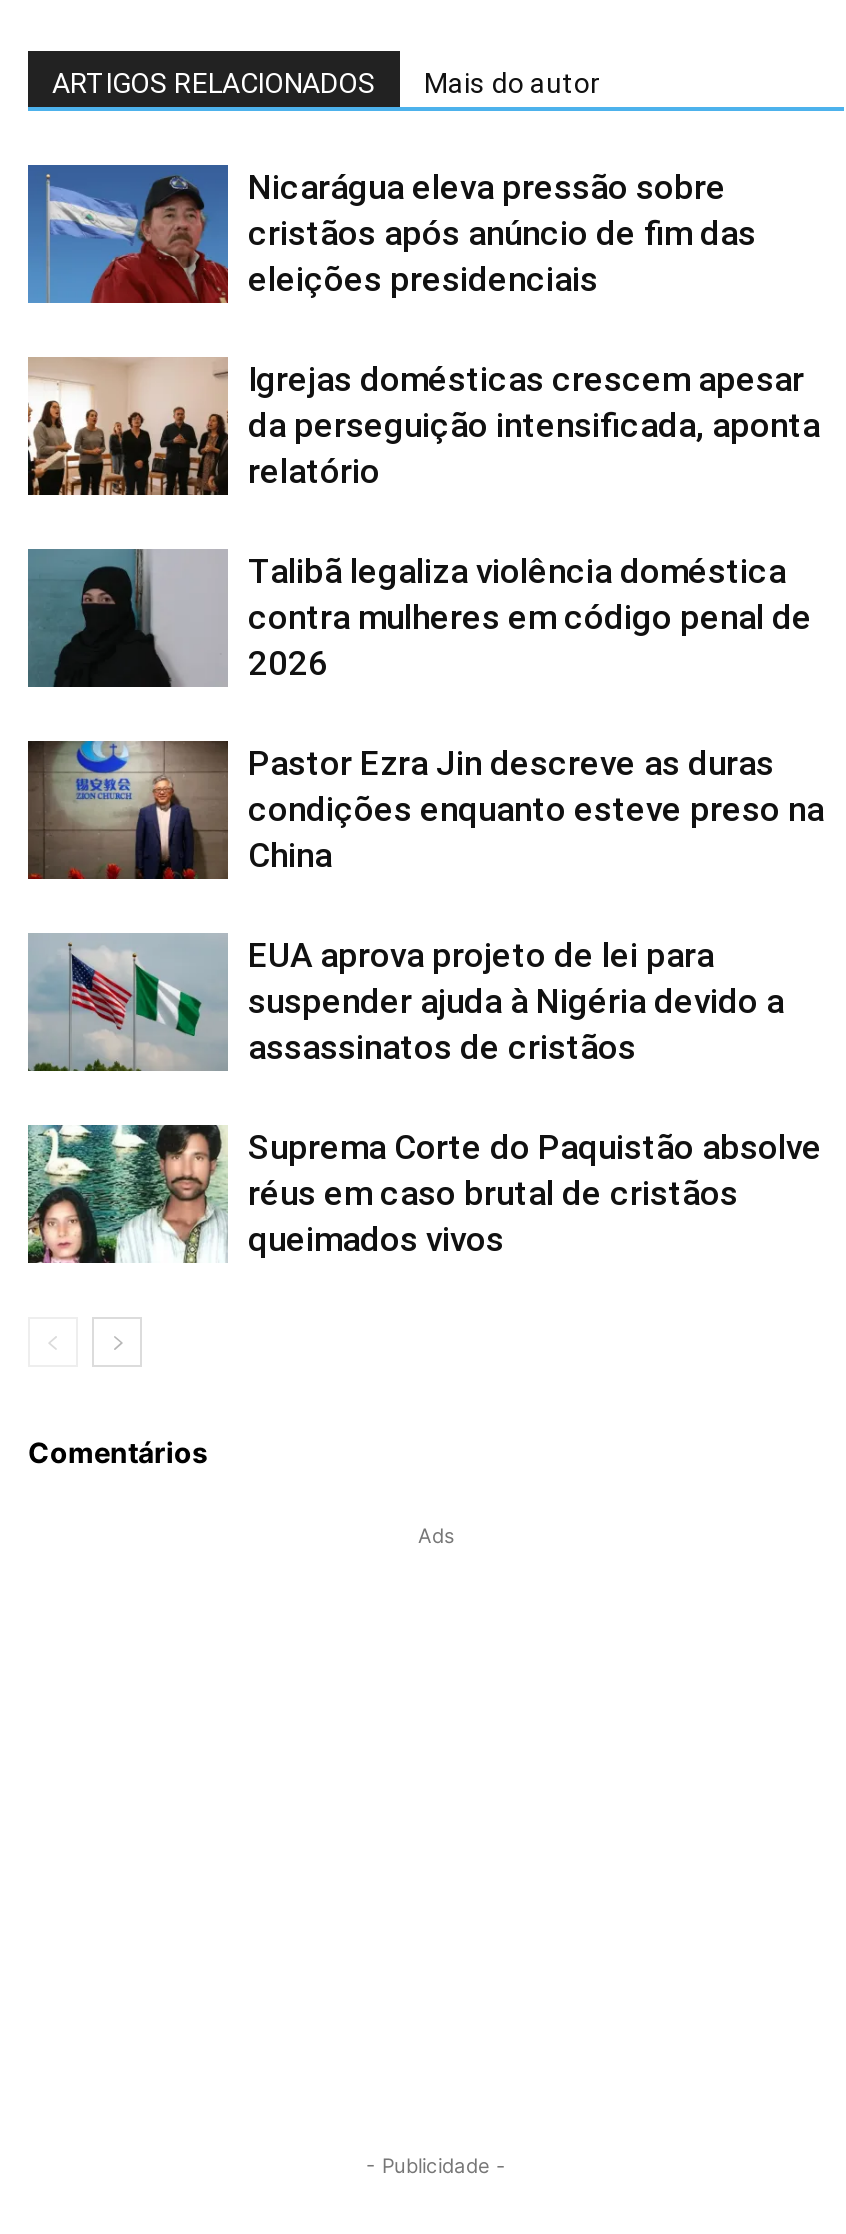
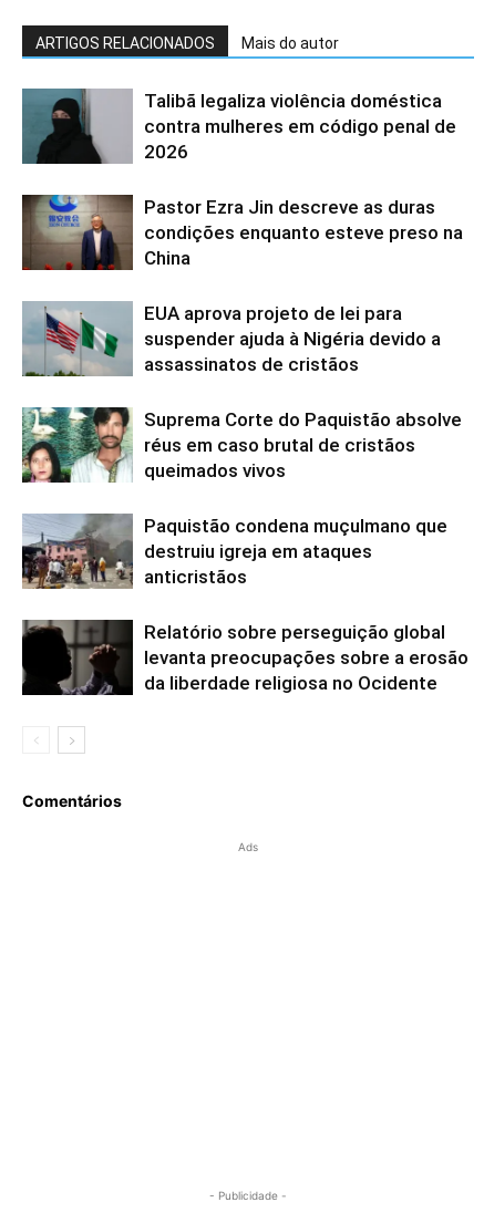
- [image]
- Nicarágua eleva pressão sobre
- cristãos após anúncio de fim das
- eleições presidenciais
- Igrejas domésticas crescem apesar
- da perseguição intensificada, aponta
- relatório

- [image]

moved up: [image] | Talibã legaliza violência doméstica | contra mulheres em código penal de | ... | réus em caso brutal de cristãos | queimados vivos

+ [image]

+ [image]
+ Paquistão condena muçulmano que
+ destruiu igreja em ataques
+ anticristãos
+ Relatório sobre perseguição global
+ levanta preocupações sobre a erosão
+ da liberdade religiosa no Ocidente
